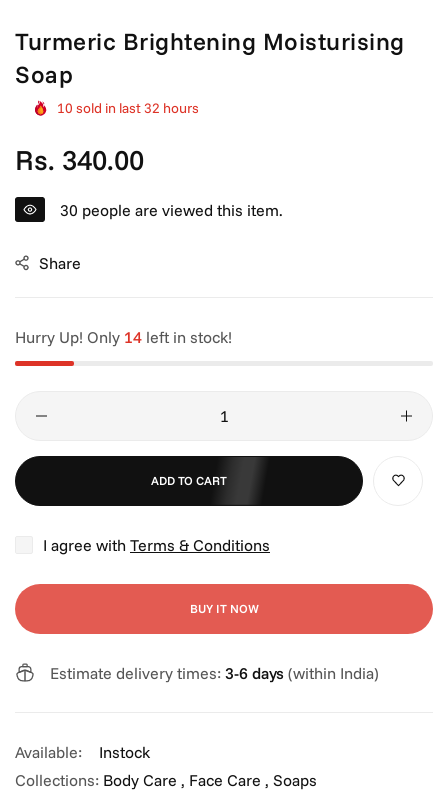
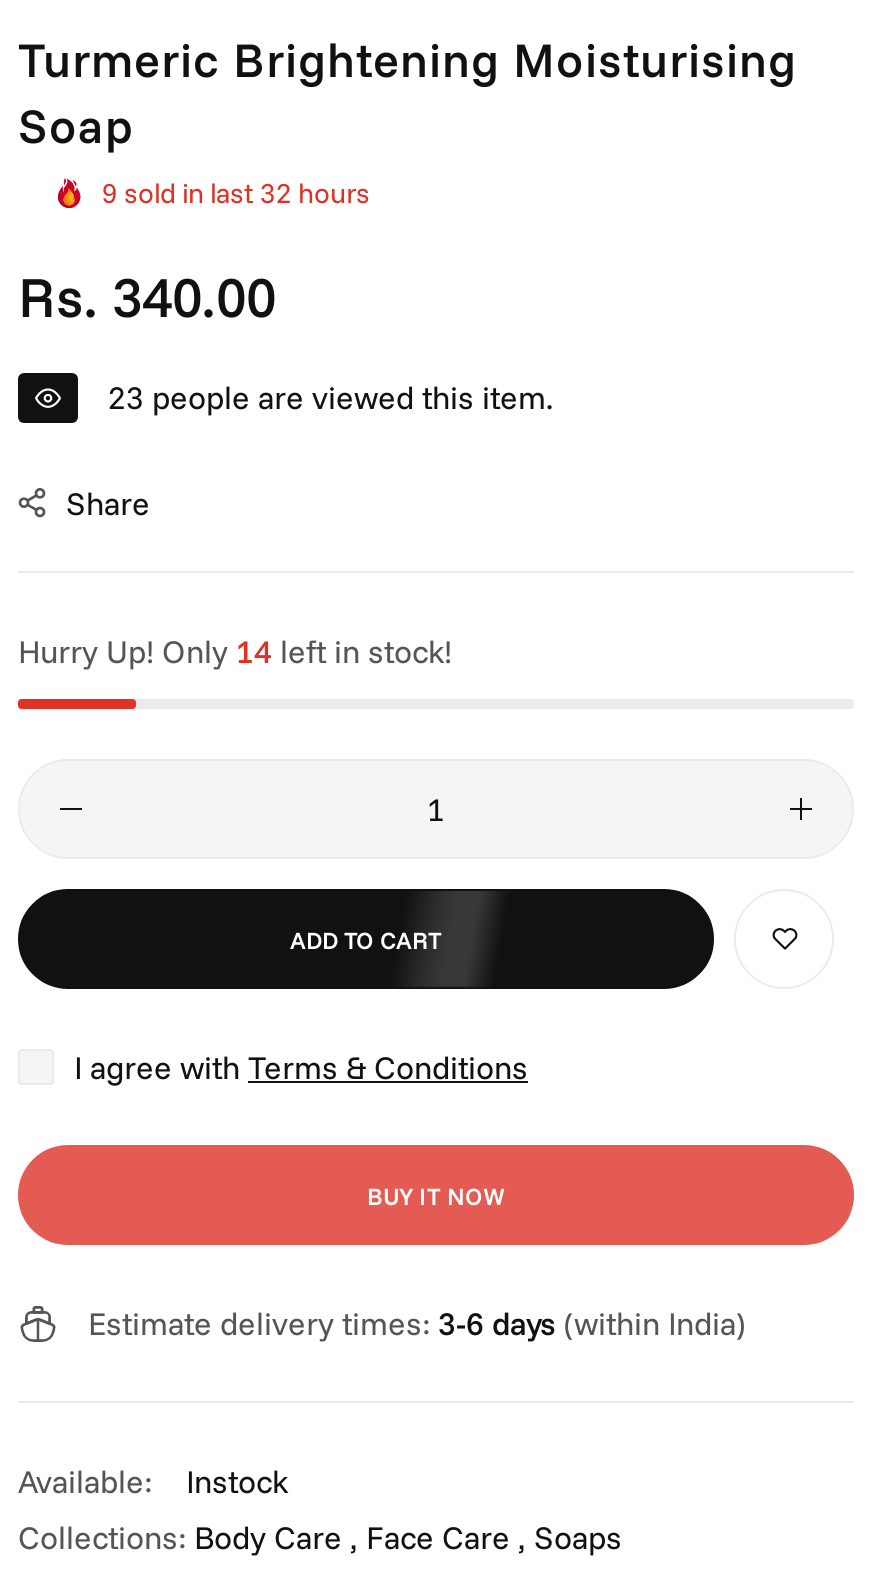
- 10 sold in last 32 hours
+ 9 sold in last 32 hours

- 30 people are viewed this item.
+ 23 people are viewed this item.
